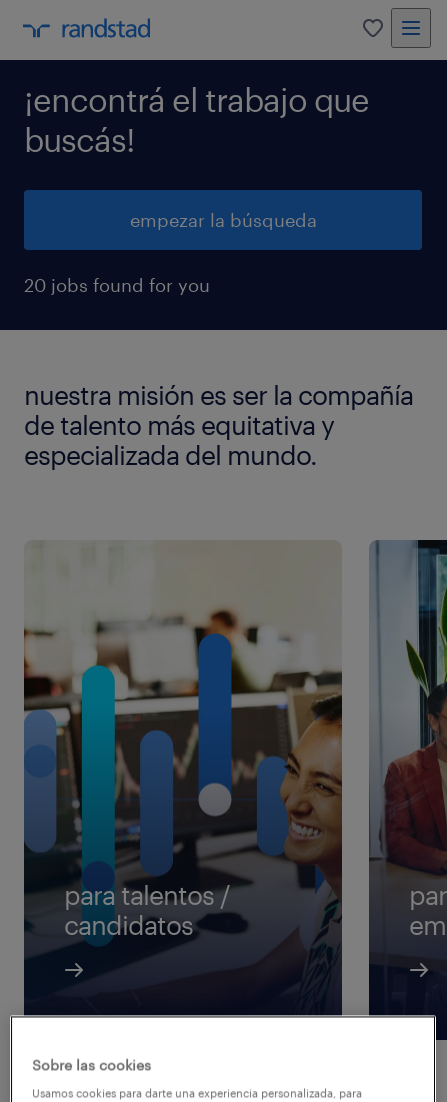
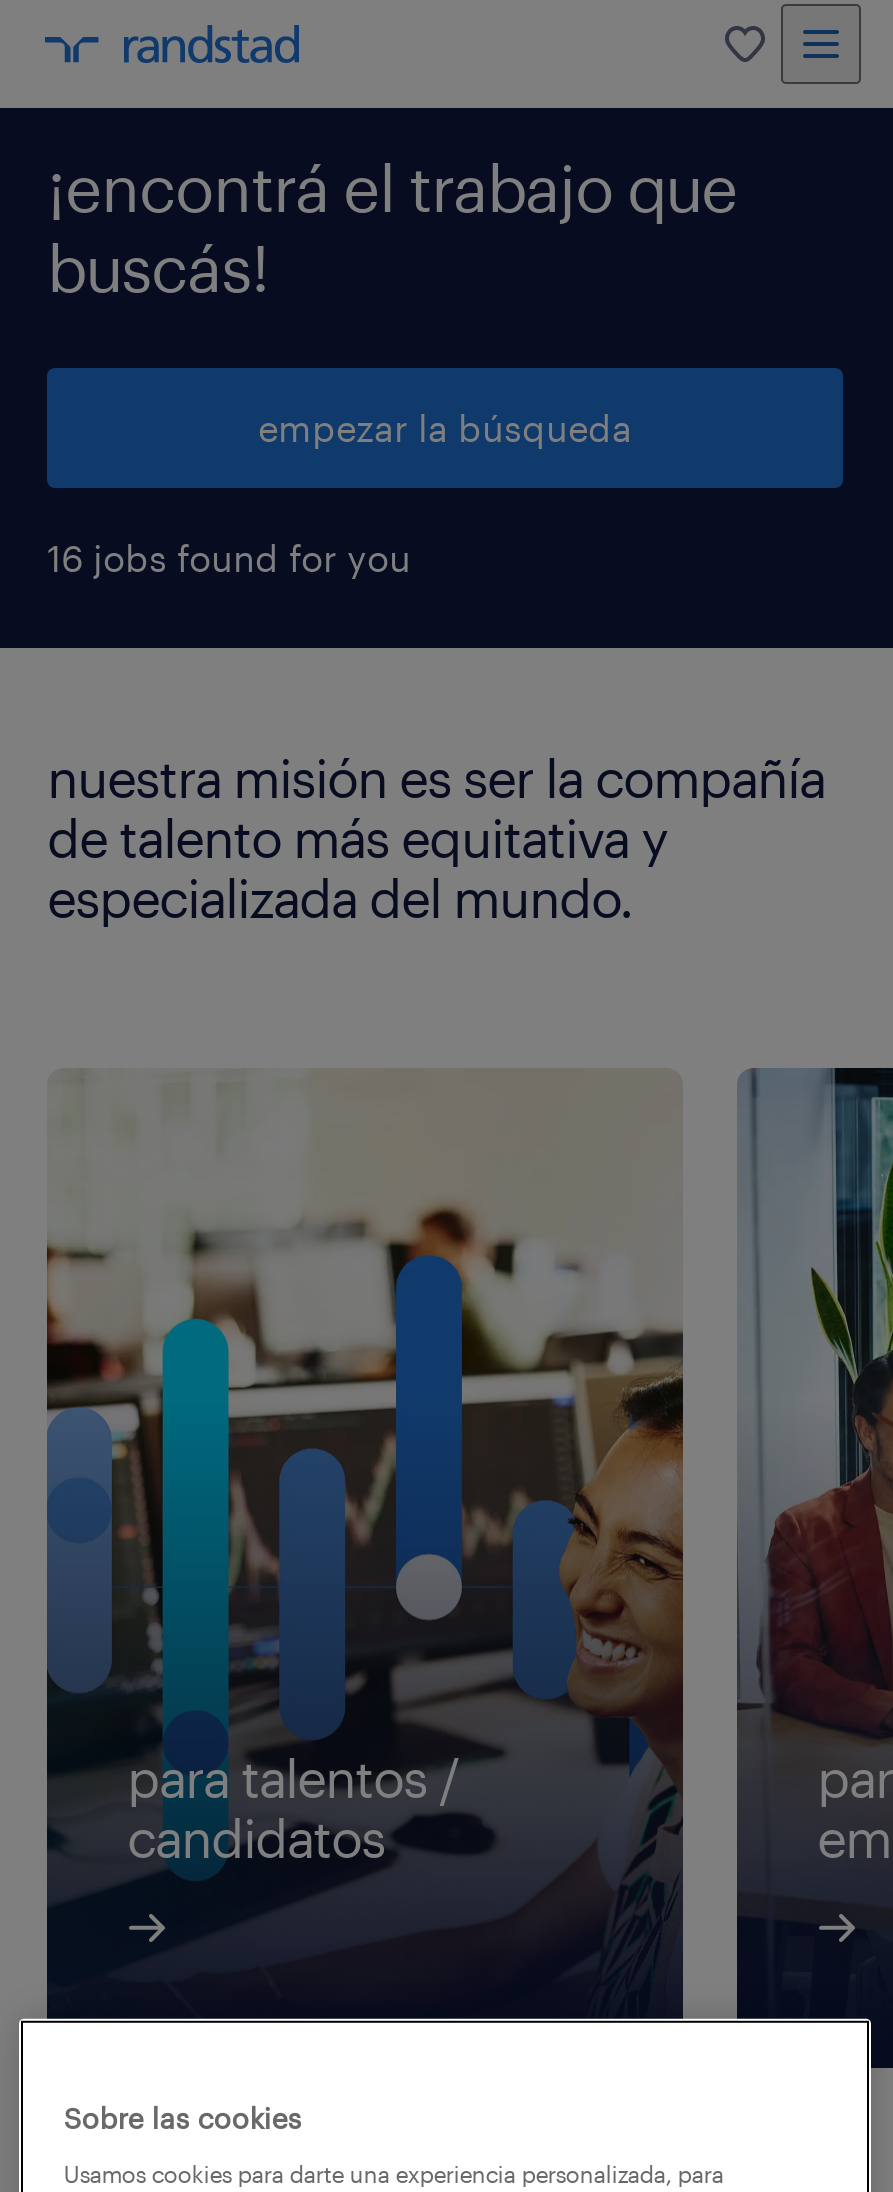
- 20 jobs found for you
+ 16 jobs found for you
